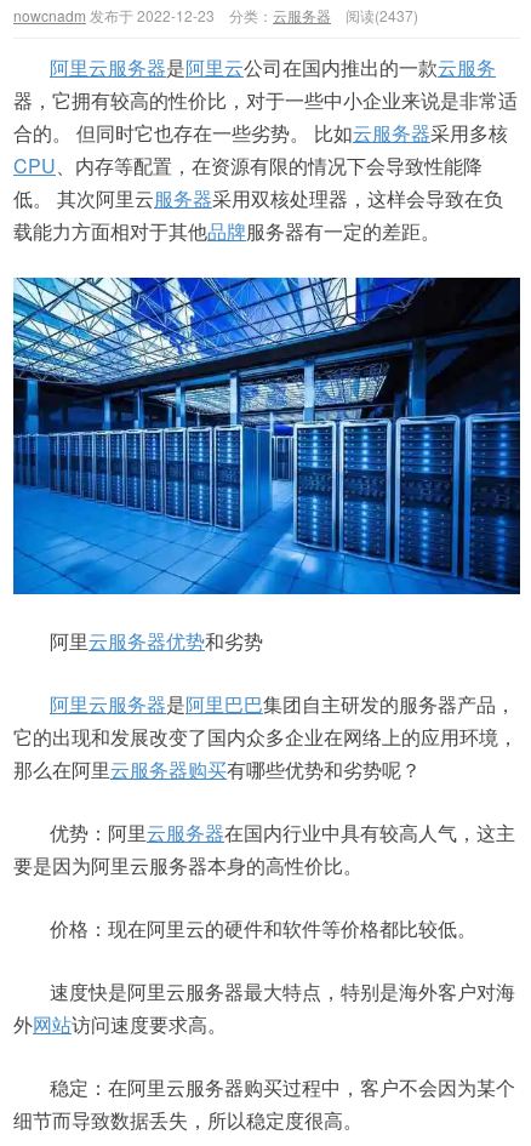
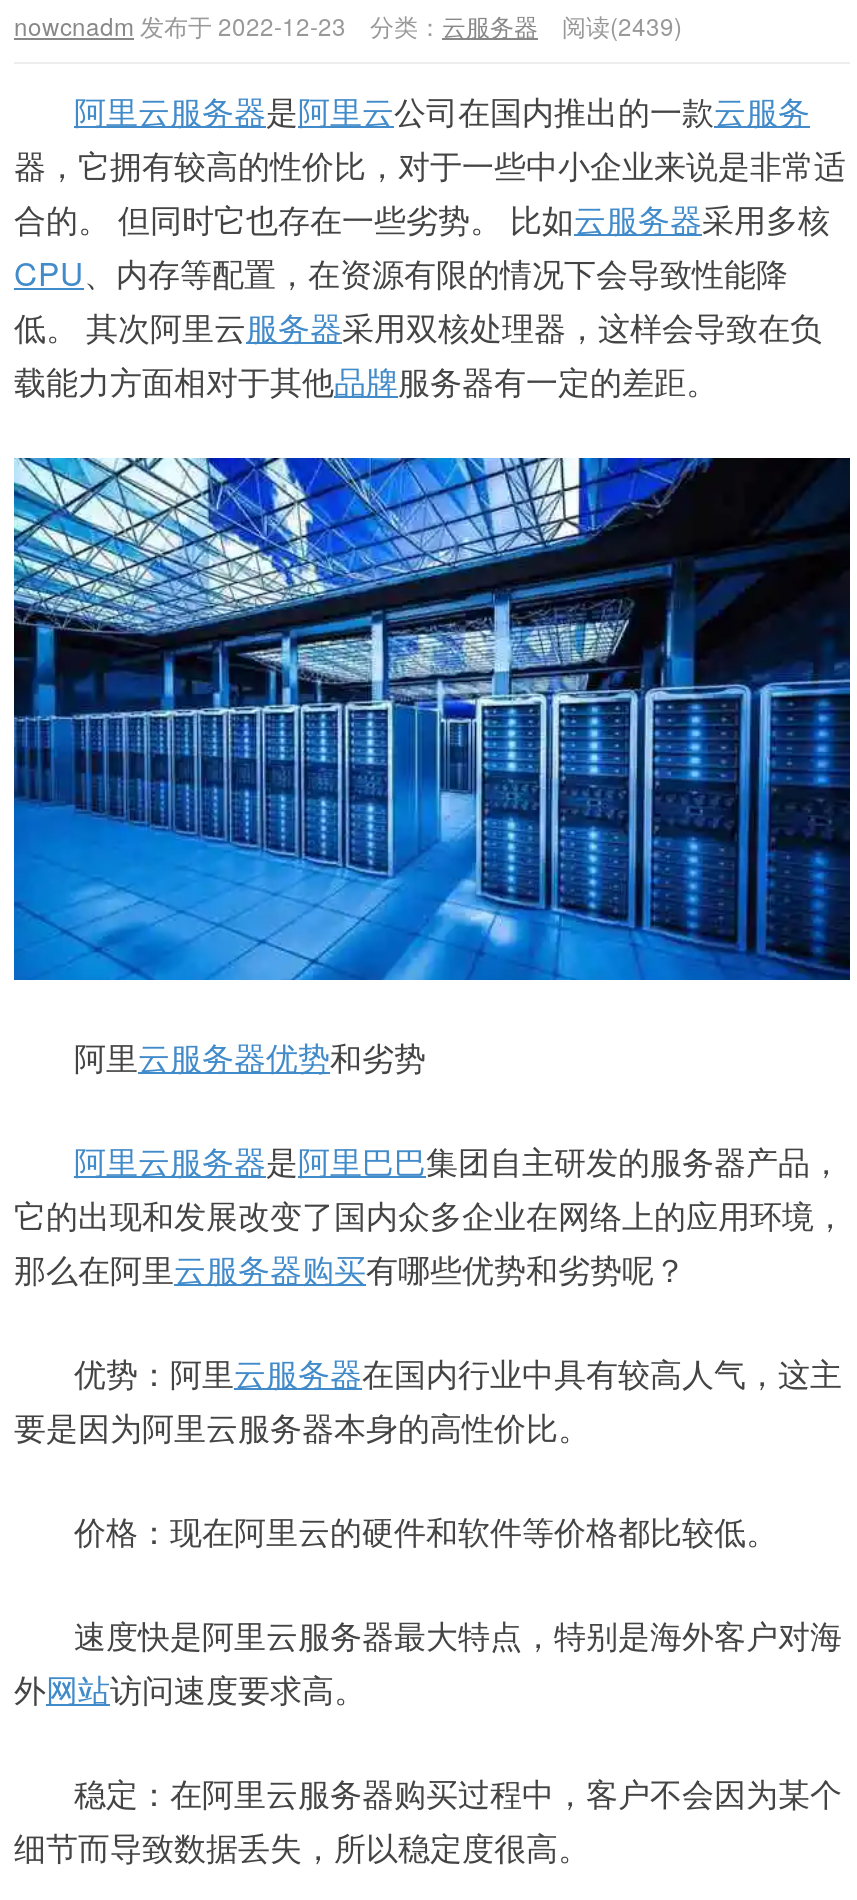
- nowcnadm发布于 2022-12-23 分类：云服务器 阅读(2437)
+ nowcnadm发布于 2022-12-23 分类：云服务器 阅读(2439)
